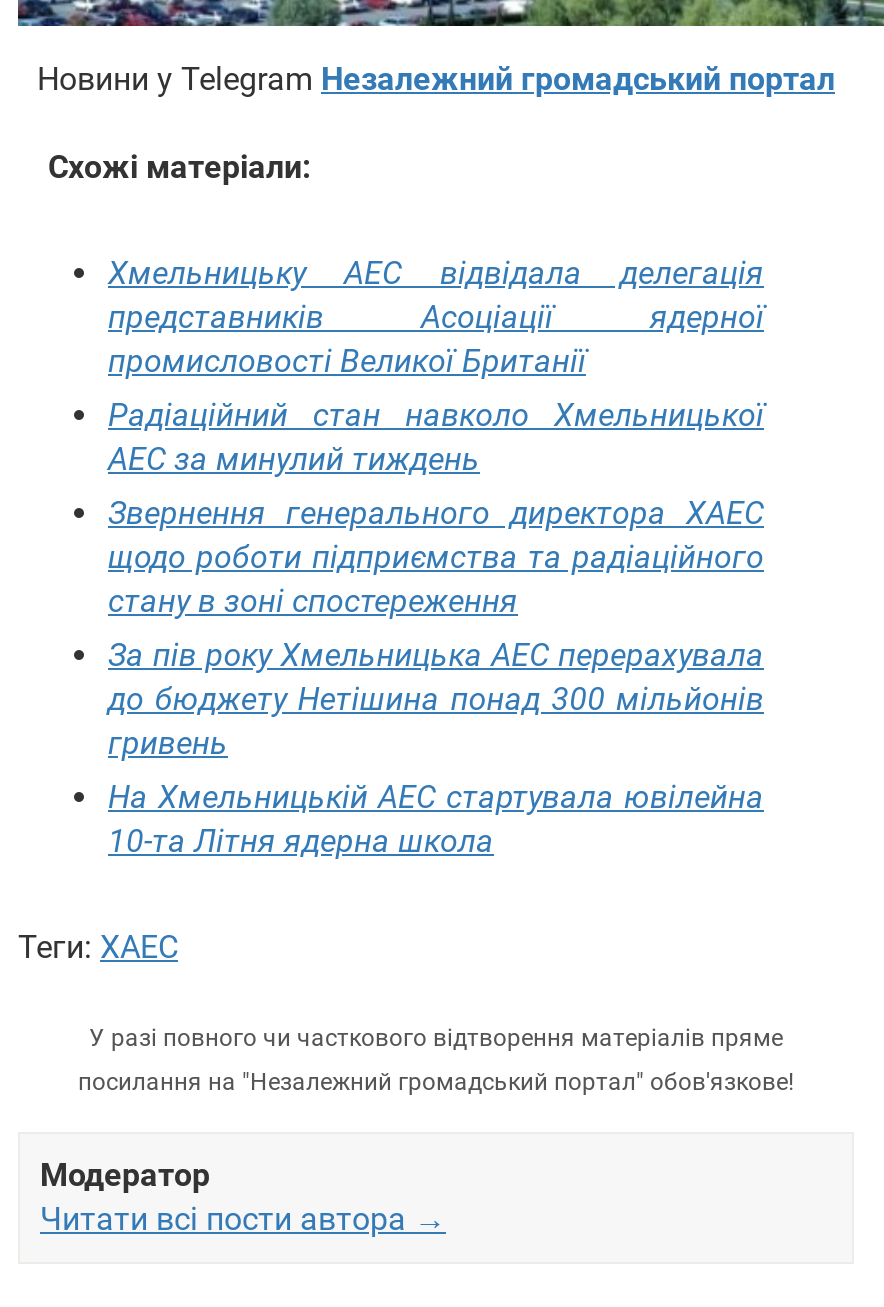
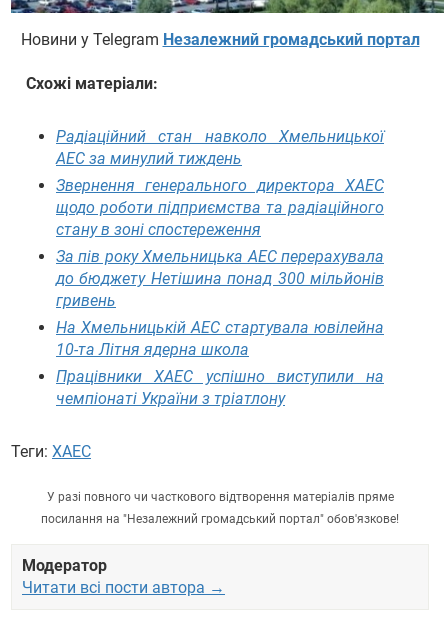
- Хмельницьку АЕС відвідала делегація
- представників Асоціації ядерної
- промисловості Великої Британії

moved up: Радіаційний стан навколо Хмельницької | АЕС за минулий тиждень | Звернення генерального директора ХАЕС | ... | На Хмельницькій АЕС стартувала ювілейна | 10-та Літня ядерна школа

+ Працівники ХАЕС успішно виступили на
+ чемпіонаті України з тріатлону
